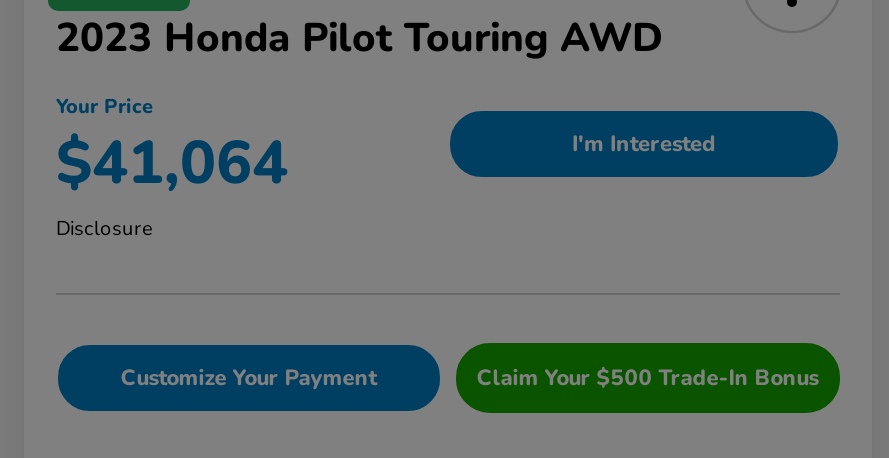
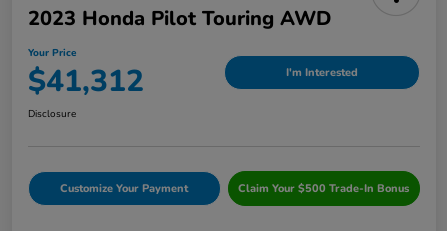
- $41,064
+ $41,312
